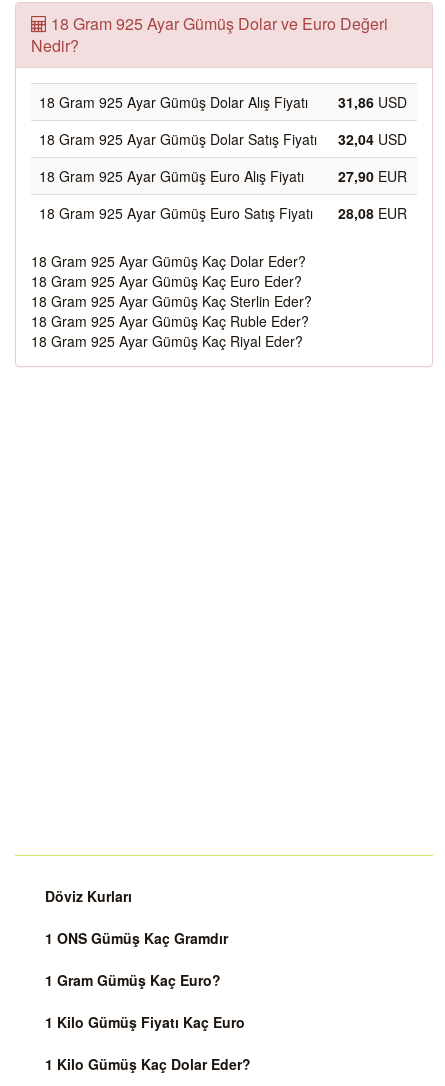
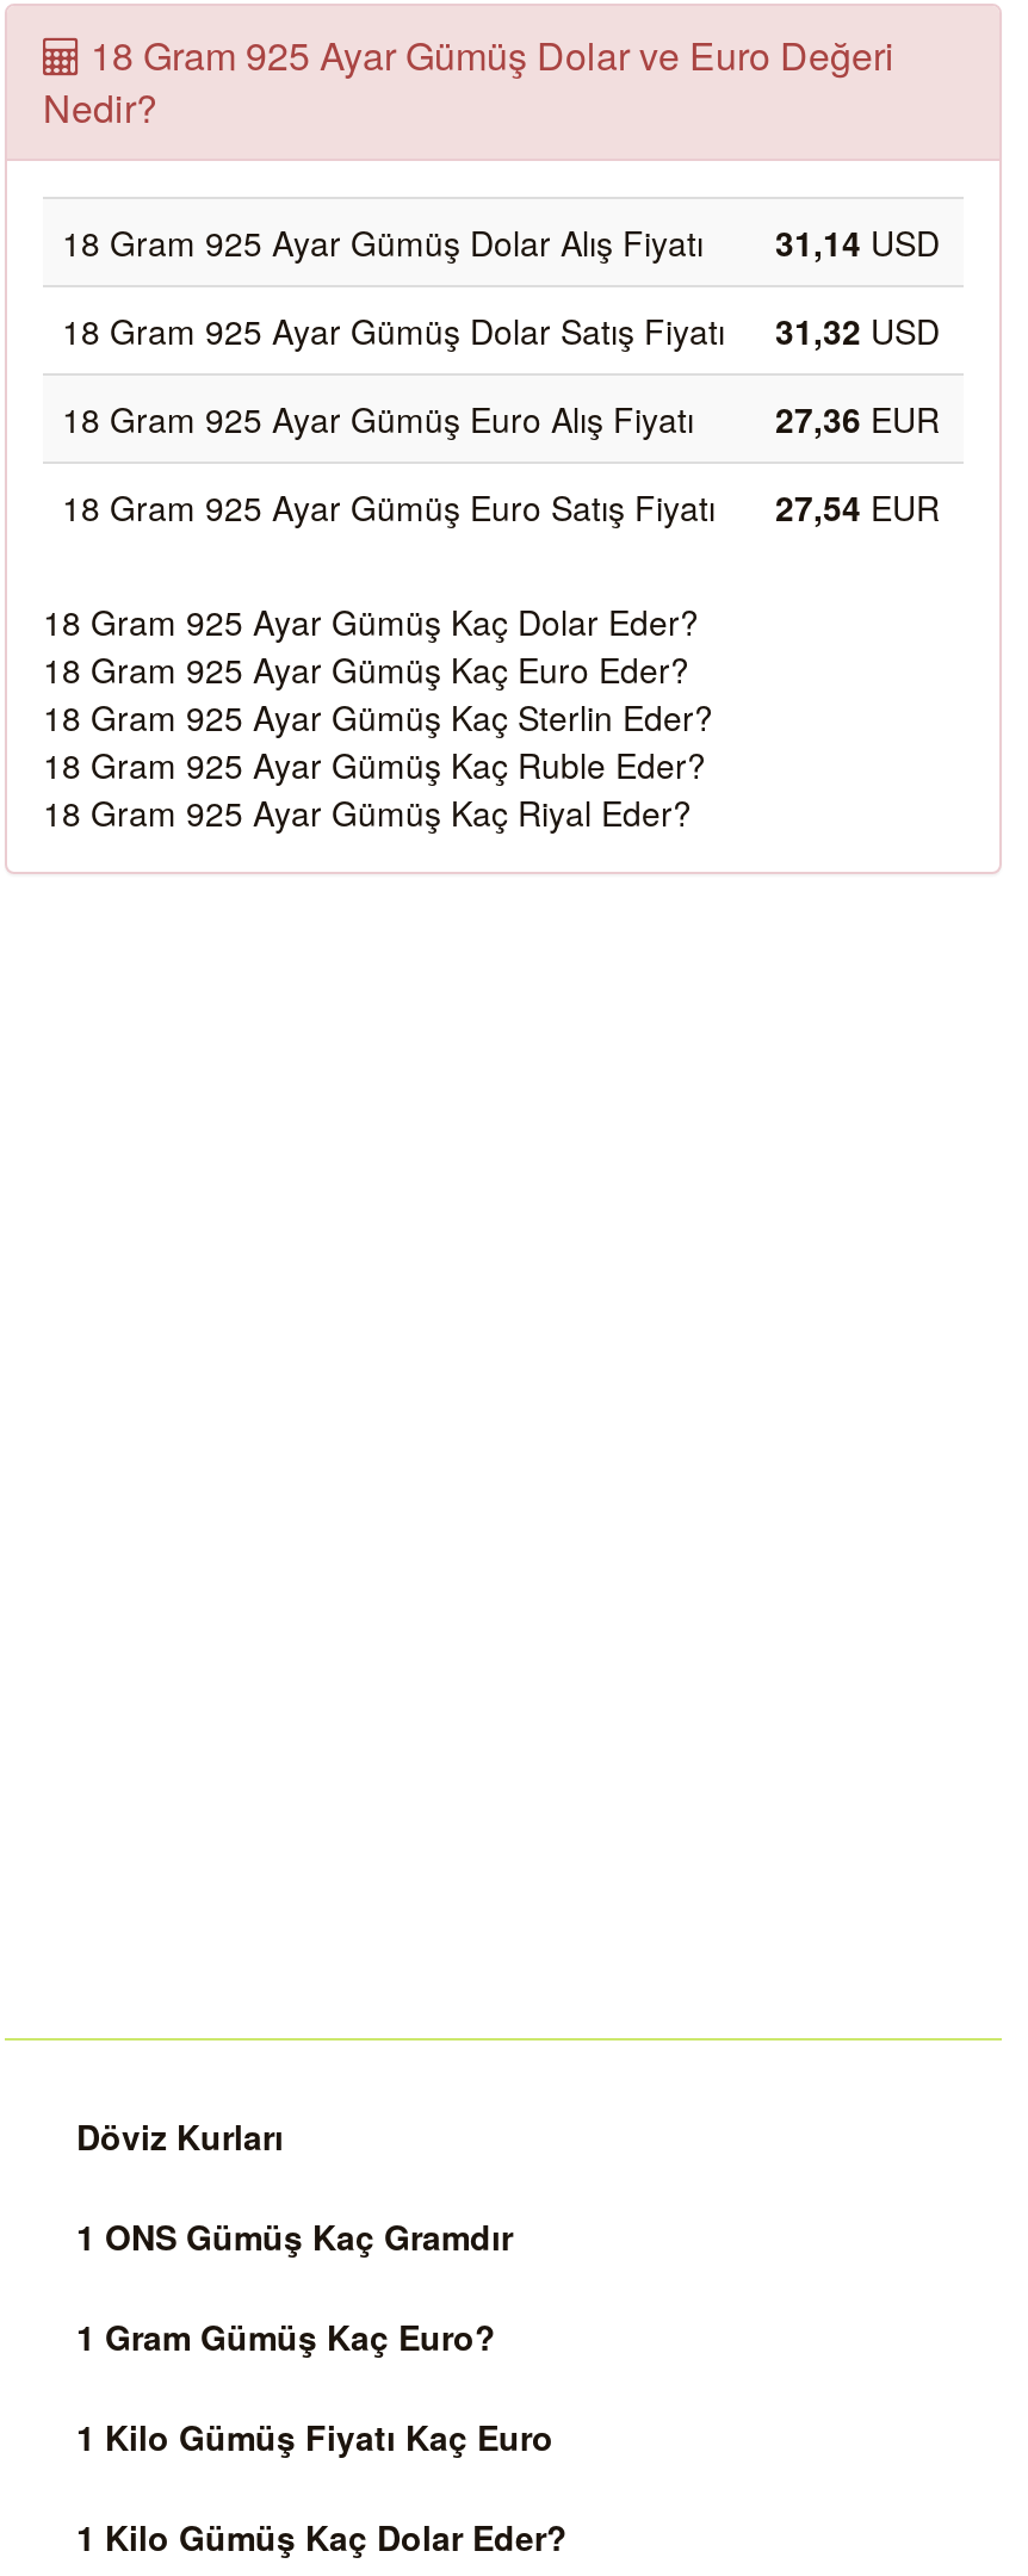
- 18 Gram 925 Ayar Gümüş Dolar Alış Fiyatı 31,86 USD
+ 18 Gram 925 Ayar Gümüş Dolar Alış Fiyatı 31,14 USD

- 18 Gram 925 Ayar Gümüş Dolar Satış Fiyatı 32,04 USD
+ 18 Gram 925 Ayar Gümüş Dolar Satış Fiyatı 31,32 USD

- 18 Gram 925 Ayar Gümüş Euro Alış Fiyatı 27,90 EUR
+ 18 Gram 925 Ayar Gümüş Euro Alış Fiyatı 27,36 EUR

- 18 Gram 925 Ayar Gümüş Euro Satış Fiyatı 28,08 EUR
+ 18 Gram 925 Ayar Gümüş Euro Satış Fiyatı 27,54 EUR
